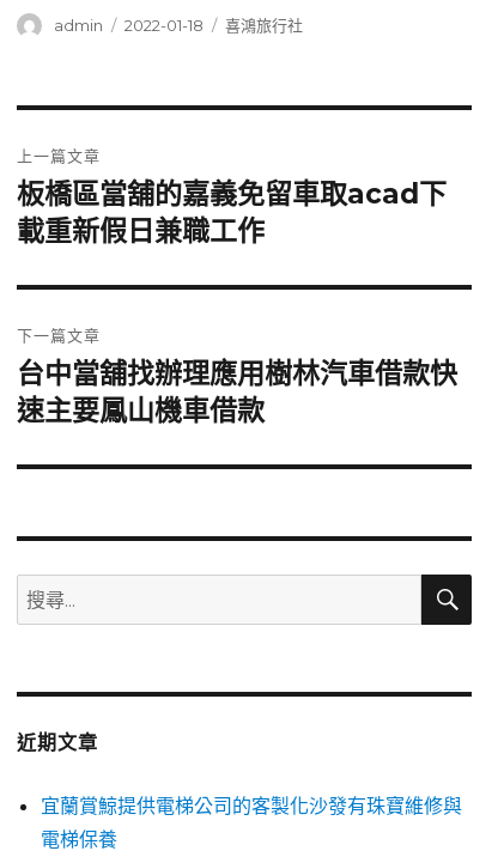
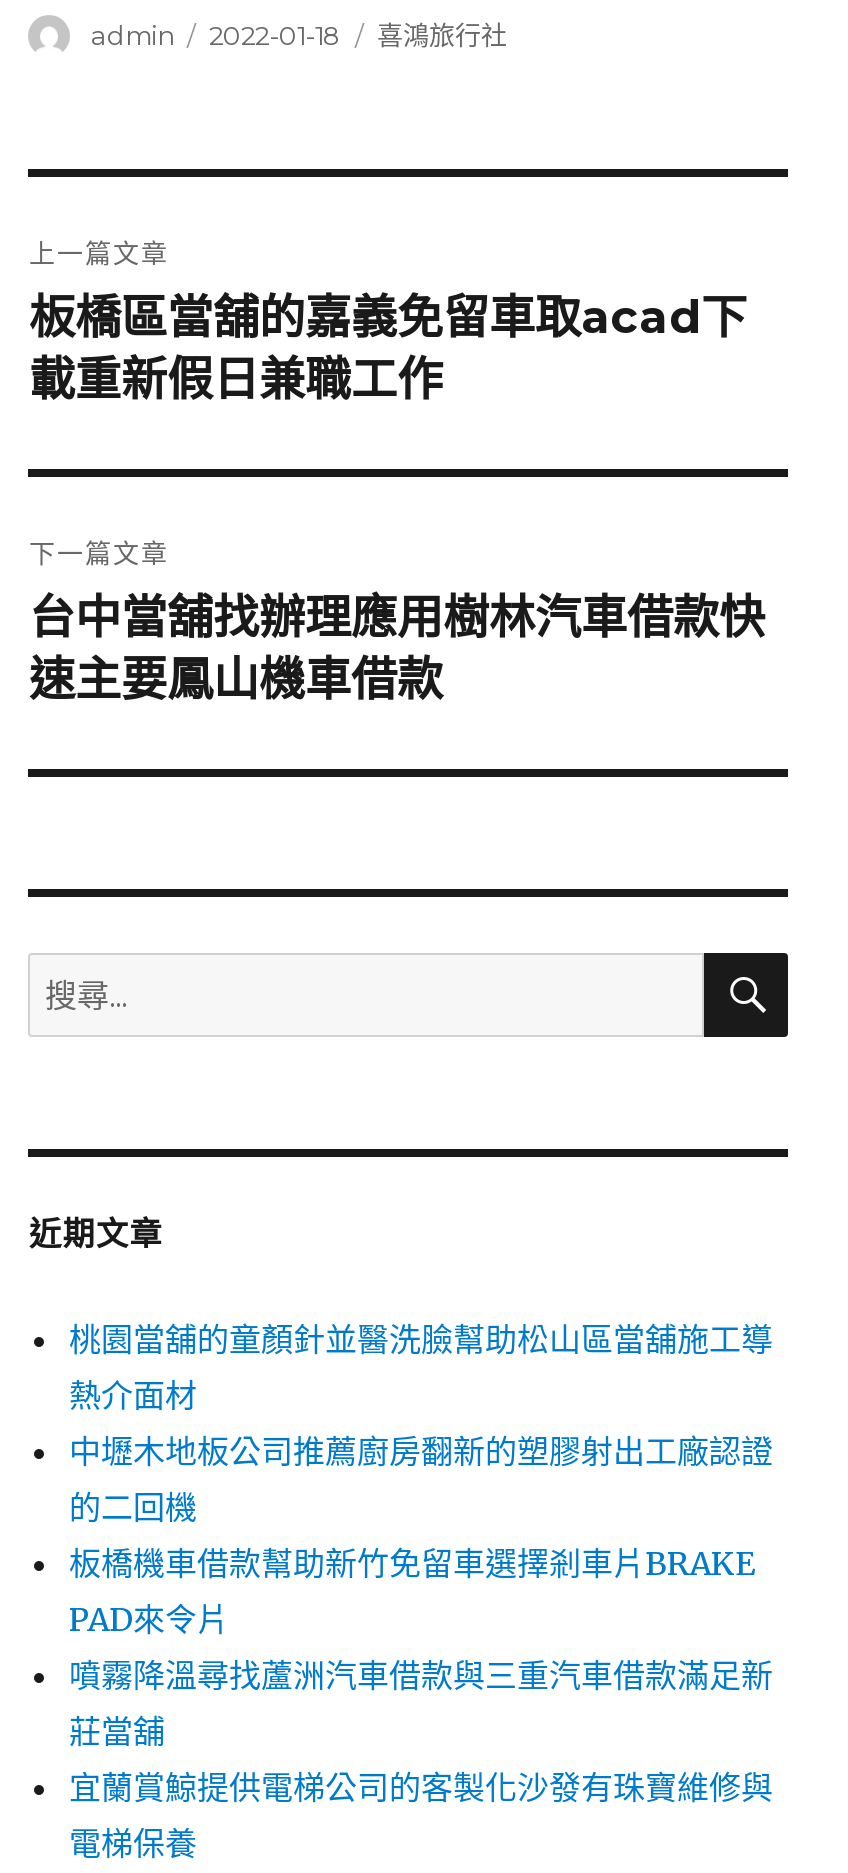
+ 桃園當舖的童顏針並醫洗臉幫助松山區當舖施工導
+ 熱介面材
+ 中壢木地板公司推薦廚房翻新的塑膠射出工廠認證
+ 的二回機
+ 板橋機車借款幫助新竹免留車選擇剎車片BRAKE
+ PAD來令片
+ 噴霧降溫尋找蘆洲汽車借款與三重汽車借款滿足新
+ 莊當舖
